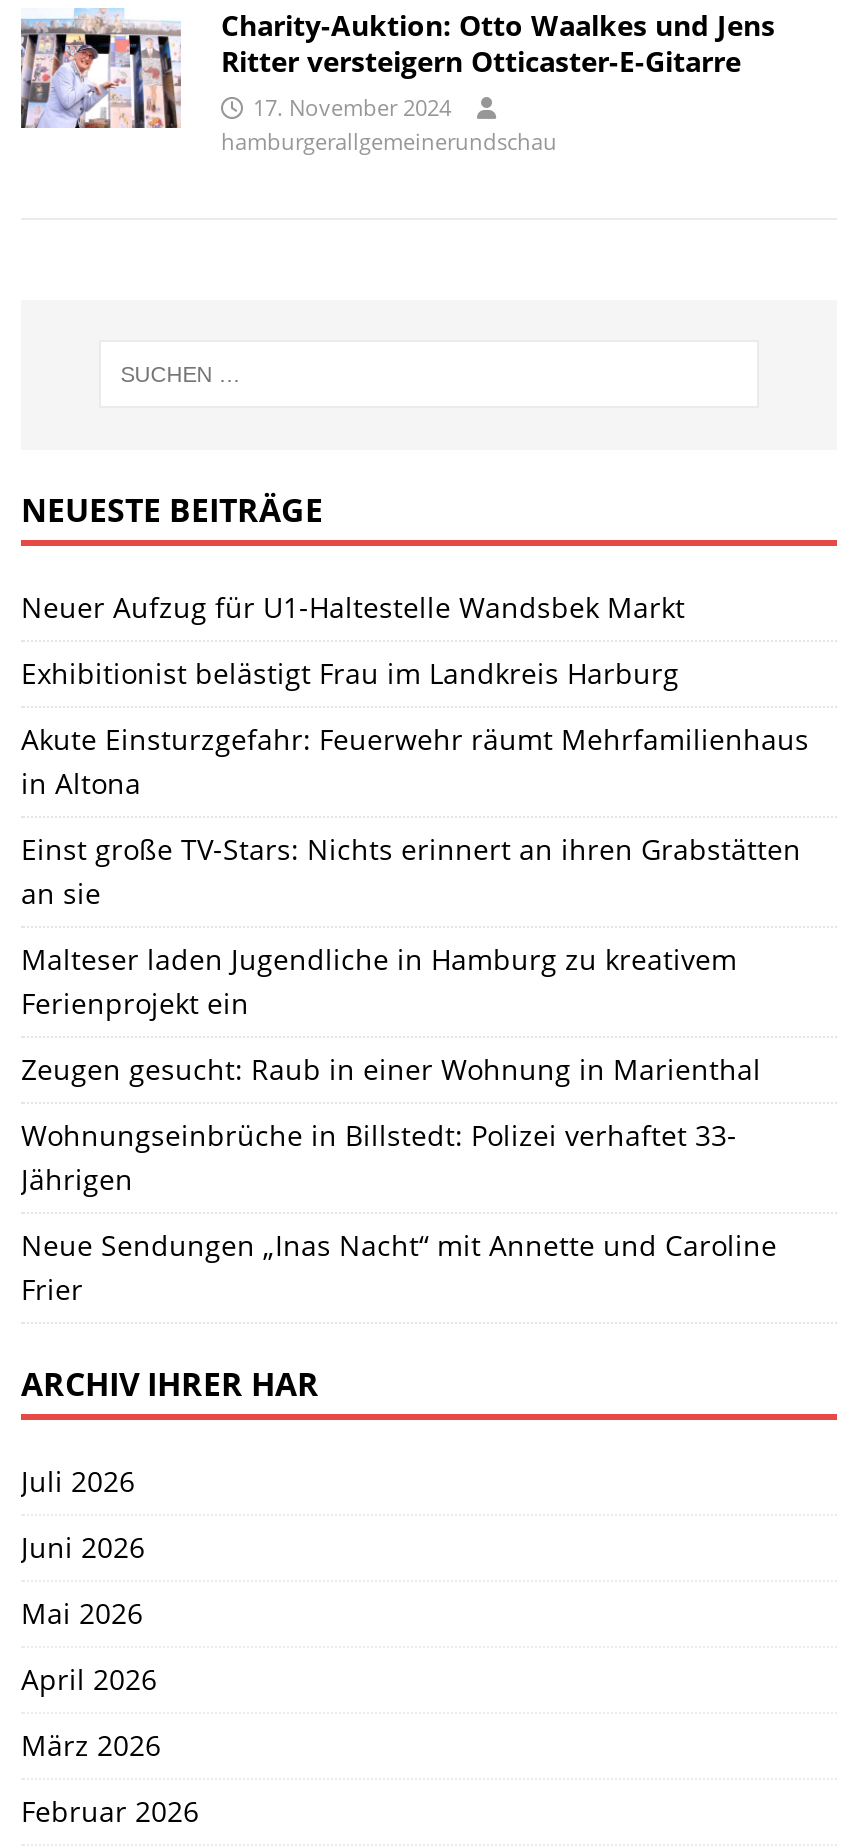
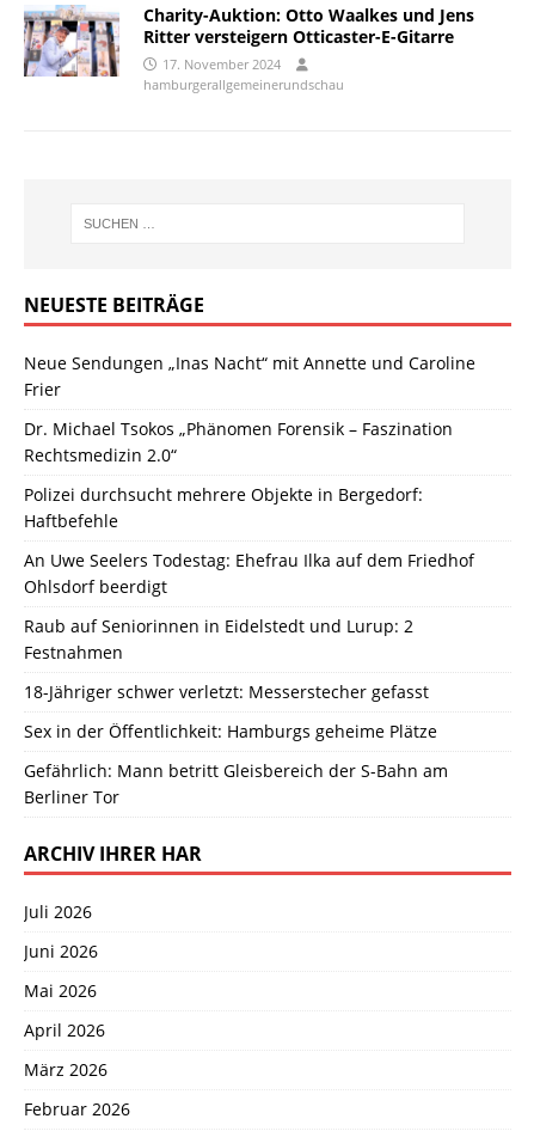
- Neuer Aufzug für U1-Haltestelle Wandsbek Markt
- Exhibitionist belästigt Frau im Landkreis Harburg
- Akute Einsturzgefahr: Feuerwehr räumt Mehrfamilienhaus
- in Altona
- Einst große TV-Stars: Nichts erinnert an ihren Grabstätten
- an sie
- Malteser laden Jugendliche in Hamburg zu kreativem
- Ferienprojekt ein
- Zeugen gesucht: Raub in einer Wohnung in Marienthal
- Wohnungseinbrüche in Billstedt: Polizei verhaftet 33-
- Jährigen

moved up: Neue Sendungen „Inas Nacht“ mit Annette und Caroline | Frier

+ Dr. Michael Tsokos „Phänomen Forensik – Faszination
+ Rechtsmedizin 2.0“
+ Polizei durchsucht mehrere Objekte in Bergedorf:
+ Haftbefehle
+ An Uwe Seelers Todestag: Ehefrau Ilka auf dem Friedhof
+ Ohlsdorf beerdigt
+ Raub auf Seniorinnen in Eidelstedt und Lurup: 2
+ Festnahmen
+ 18-Jähriger schwer verletzt: Messerstecher gefasst
+ Sex in der Öffentlichkeit: Hamburgs geheime Plätze
+ Gefährlich: Mann betritt Gleisbereich der S-Bahn am
+ Berliner Tor
